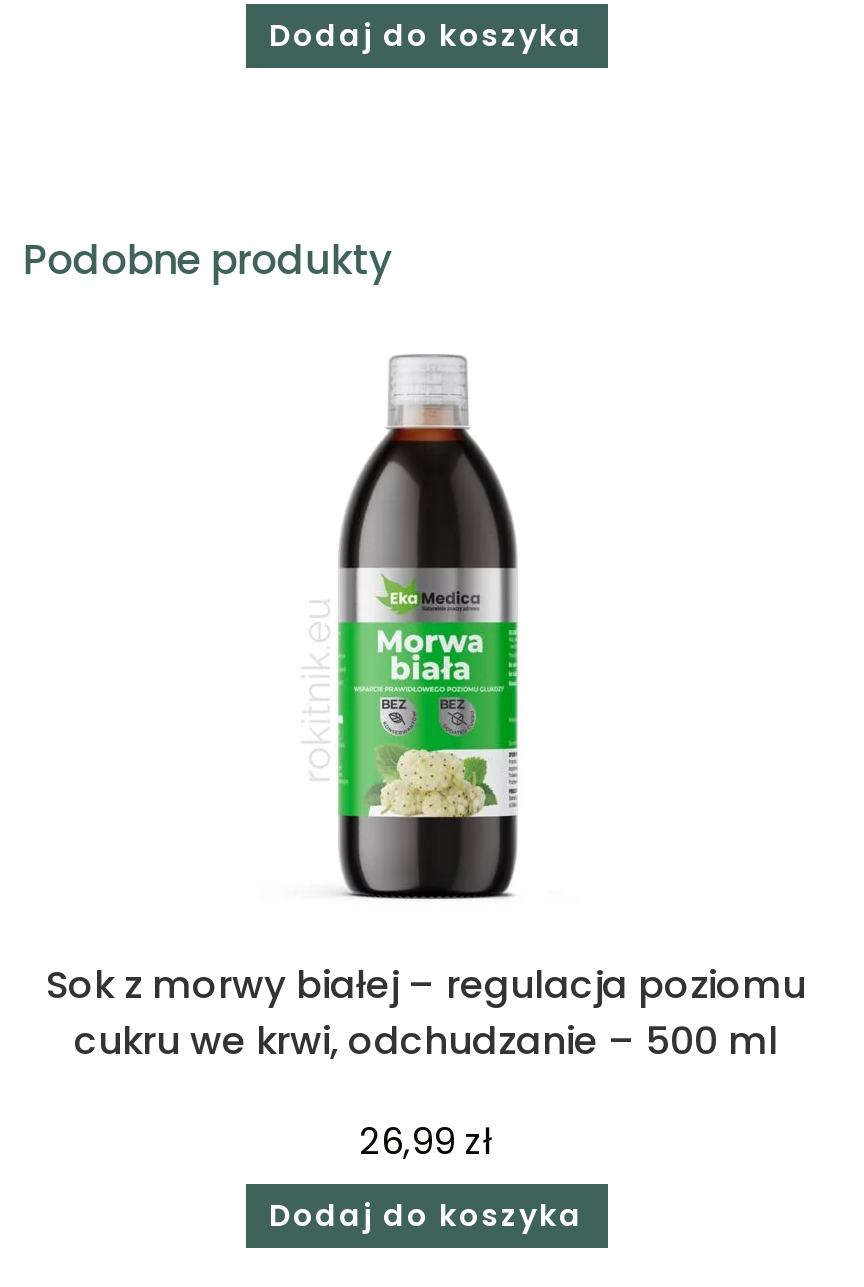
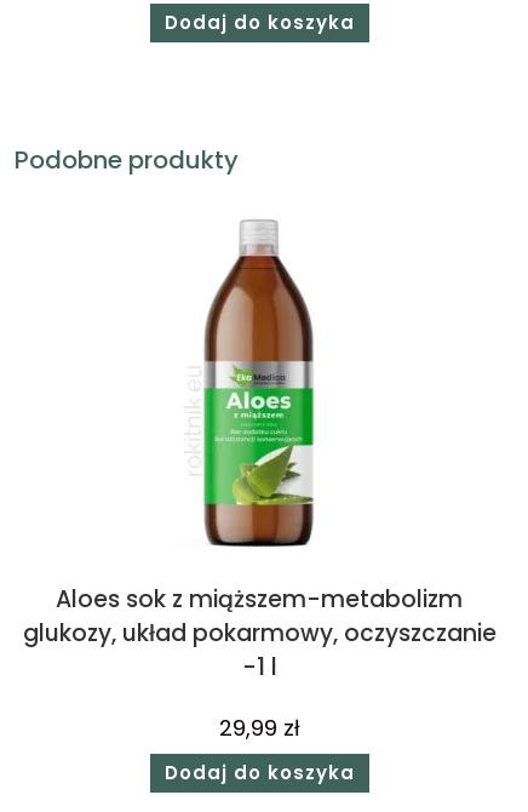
- [image]
- Sok z morwy białej – regulacja poziomu
- cukru we krwi, odchudzanie – 500 ml
+ [image]
+ Aloes sok z miąższem-metabolizm
+ glukozy, układ pokarmowy, oczyszczanie
+ -1 l

- 26,99 zł
+ 29,99 zł
